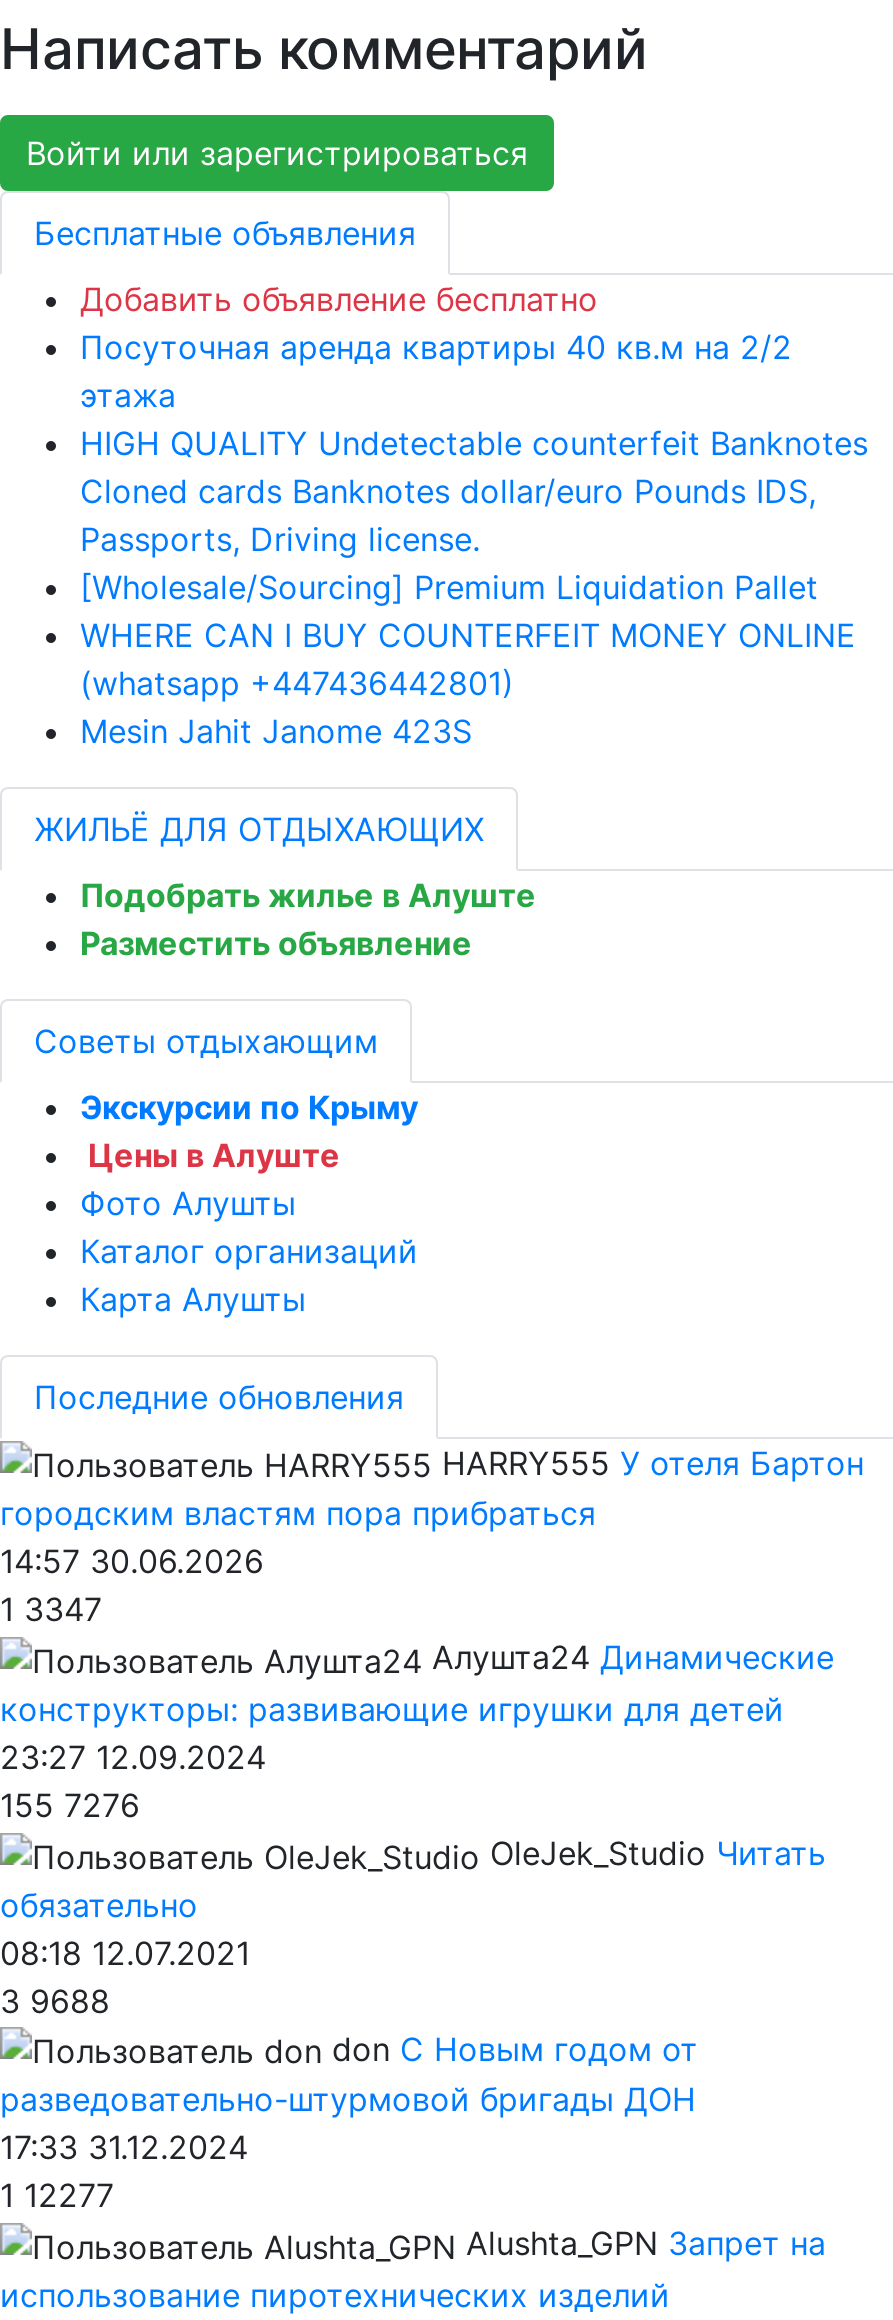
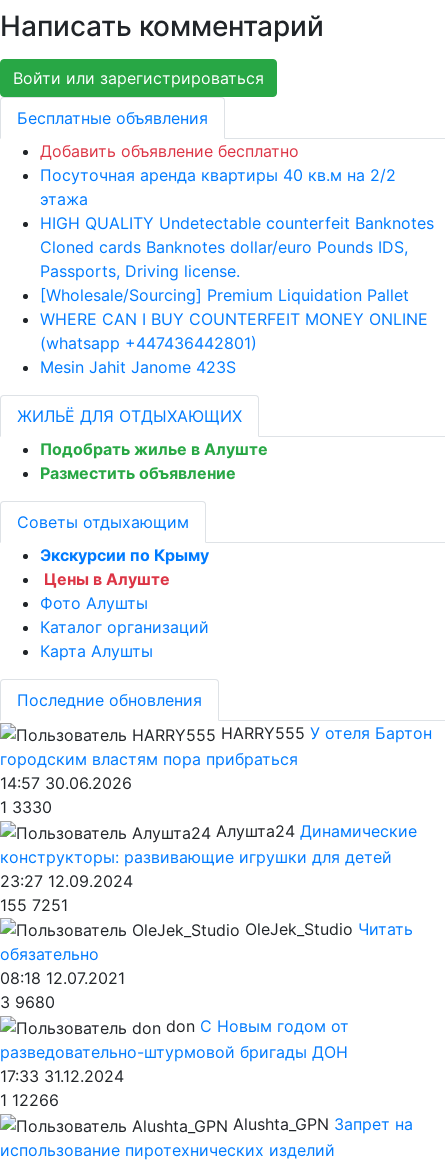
- 1 3347
+ 1 3330

- 155 7276
+ 155 7251

- 3 9688
+ 3 9680

- 1 12277
+ 1 12266
